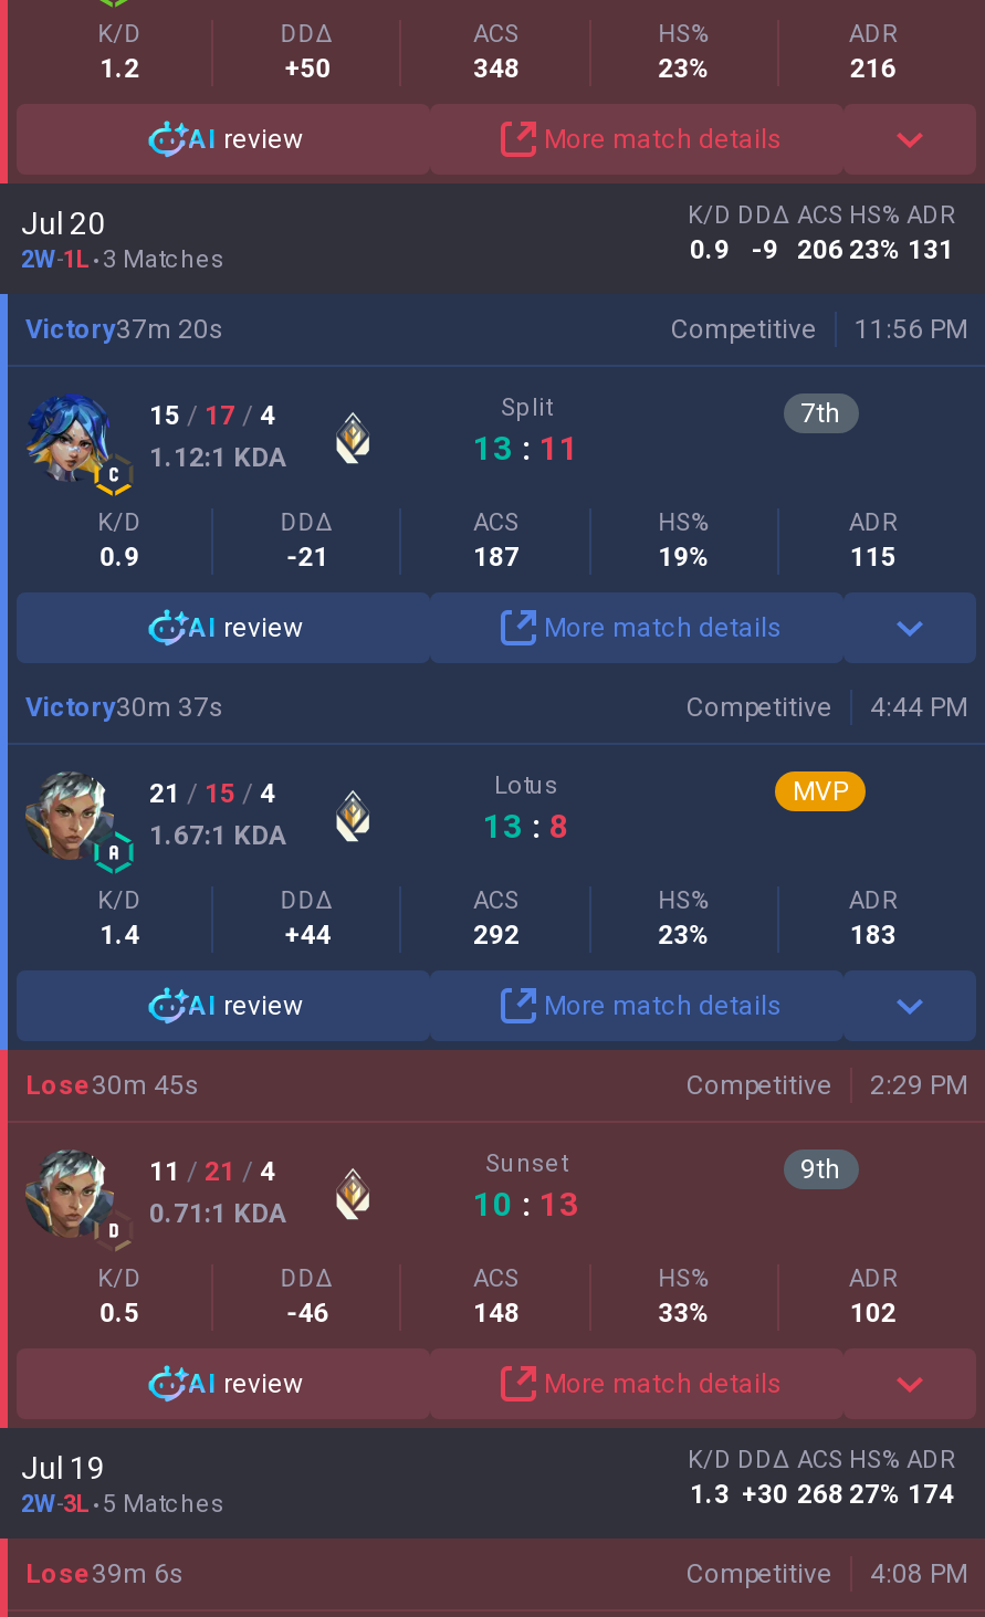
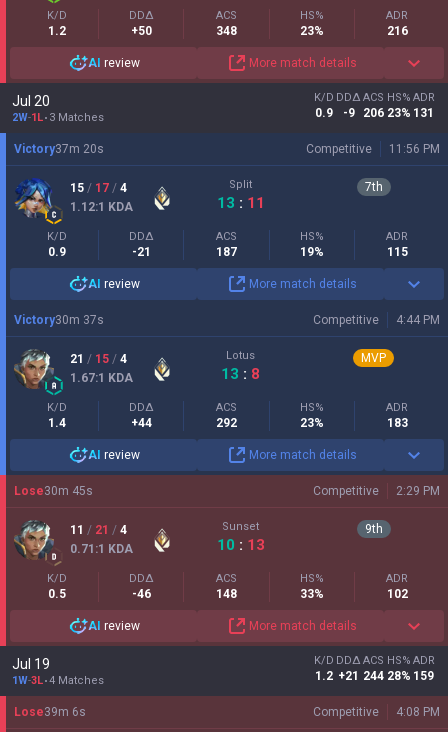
- 2W-3L 5 Matches
+ 1W-3L 4 Matches

- 1.3
+ 1.2

- +30
+ +21

- 268
+ 244

- 27%
+ 28%

- 174
+ 159
